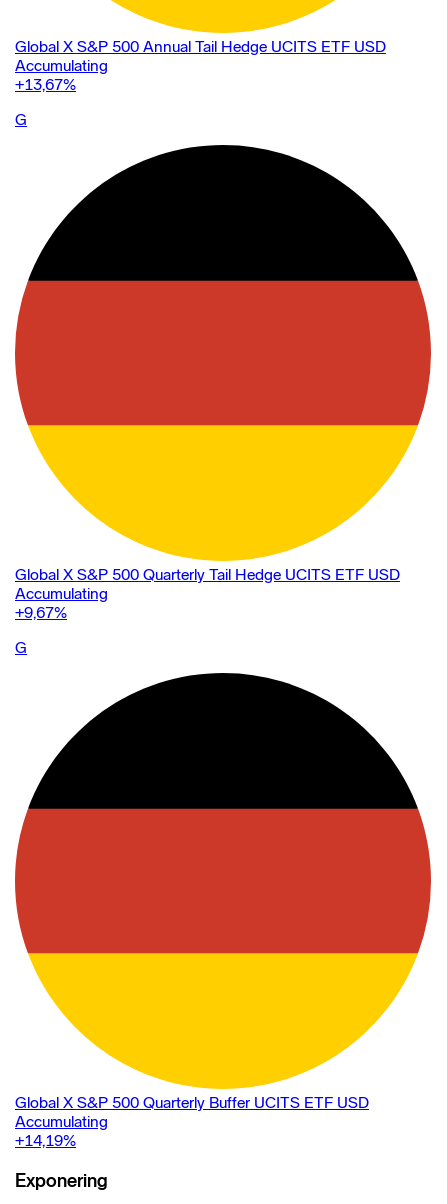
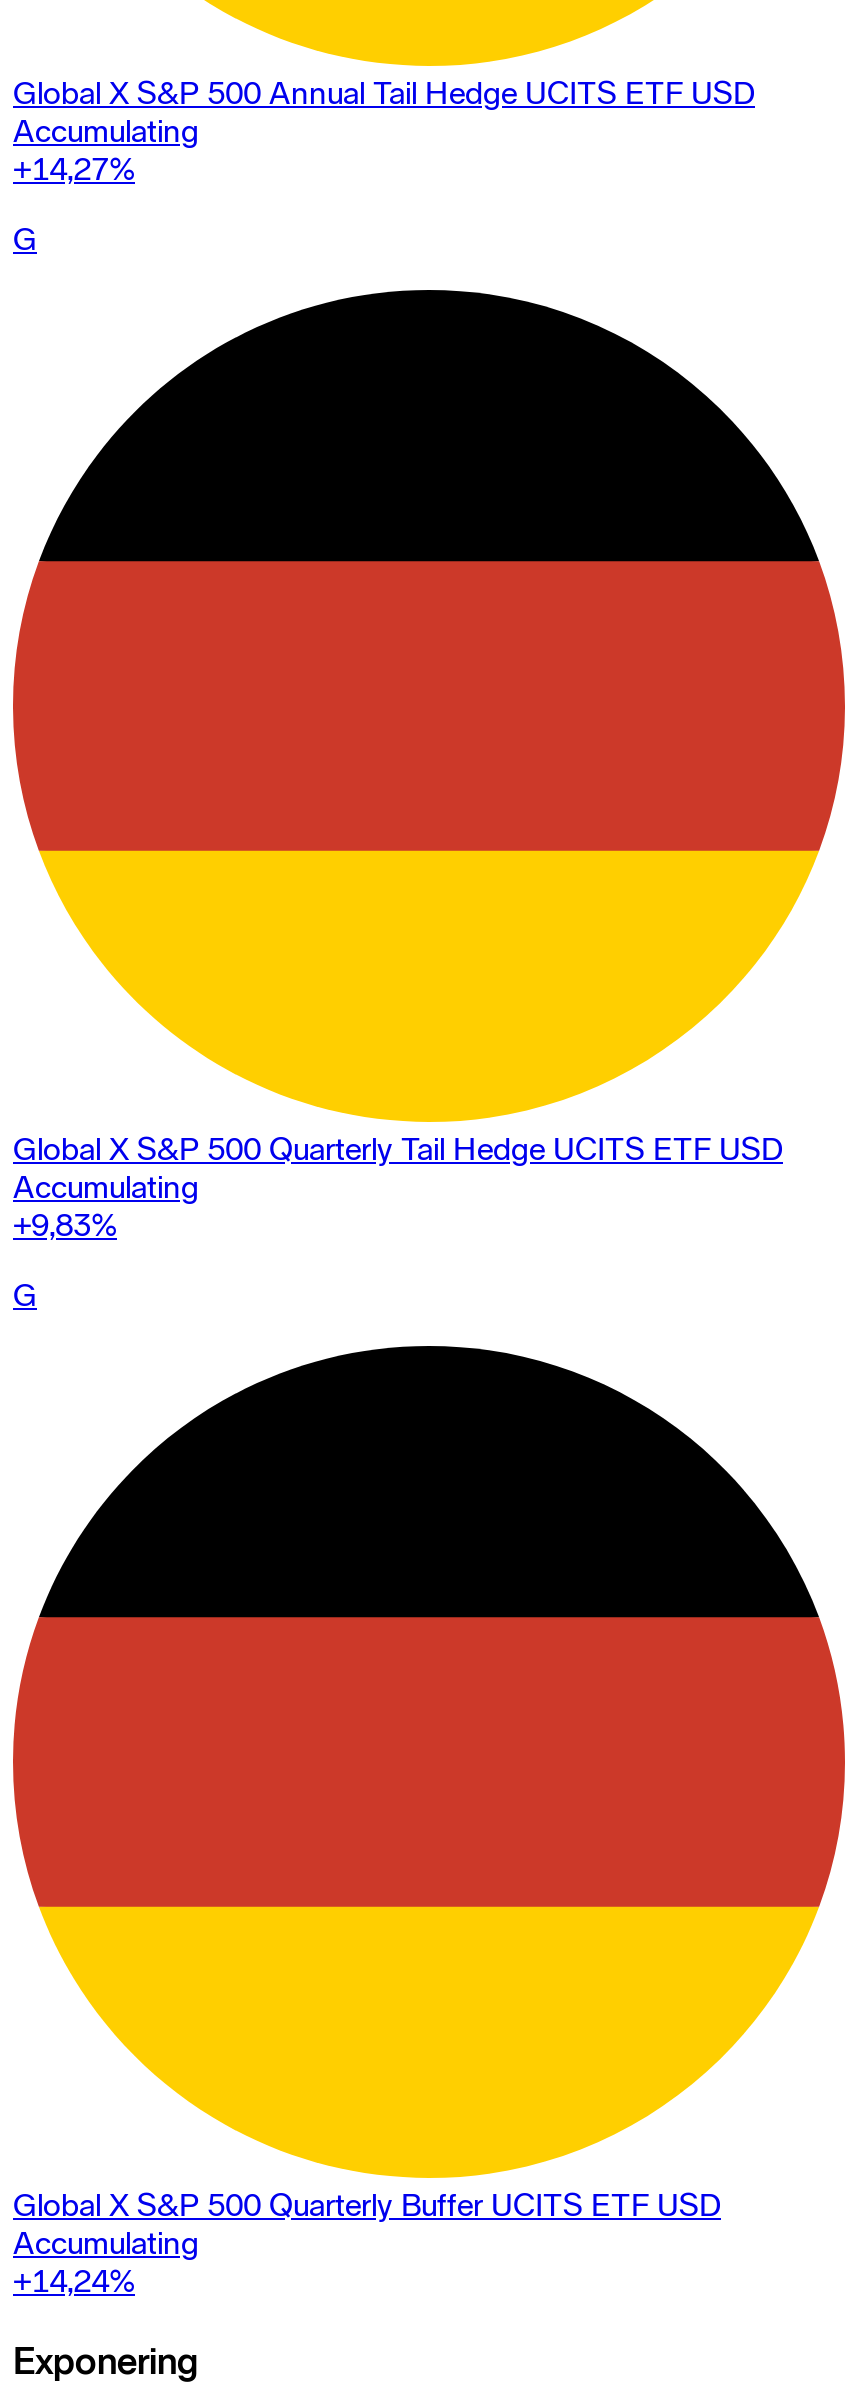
- +13,67%
+ +14,27%

- +9,67%
+ +9,83%

- +14,19%
+ +14,24%
